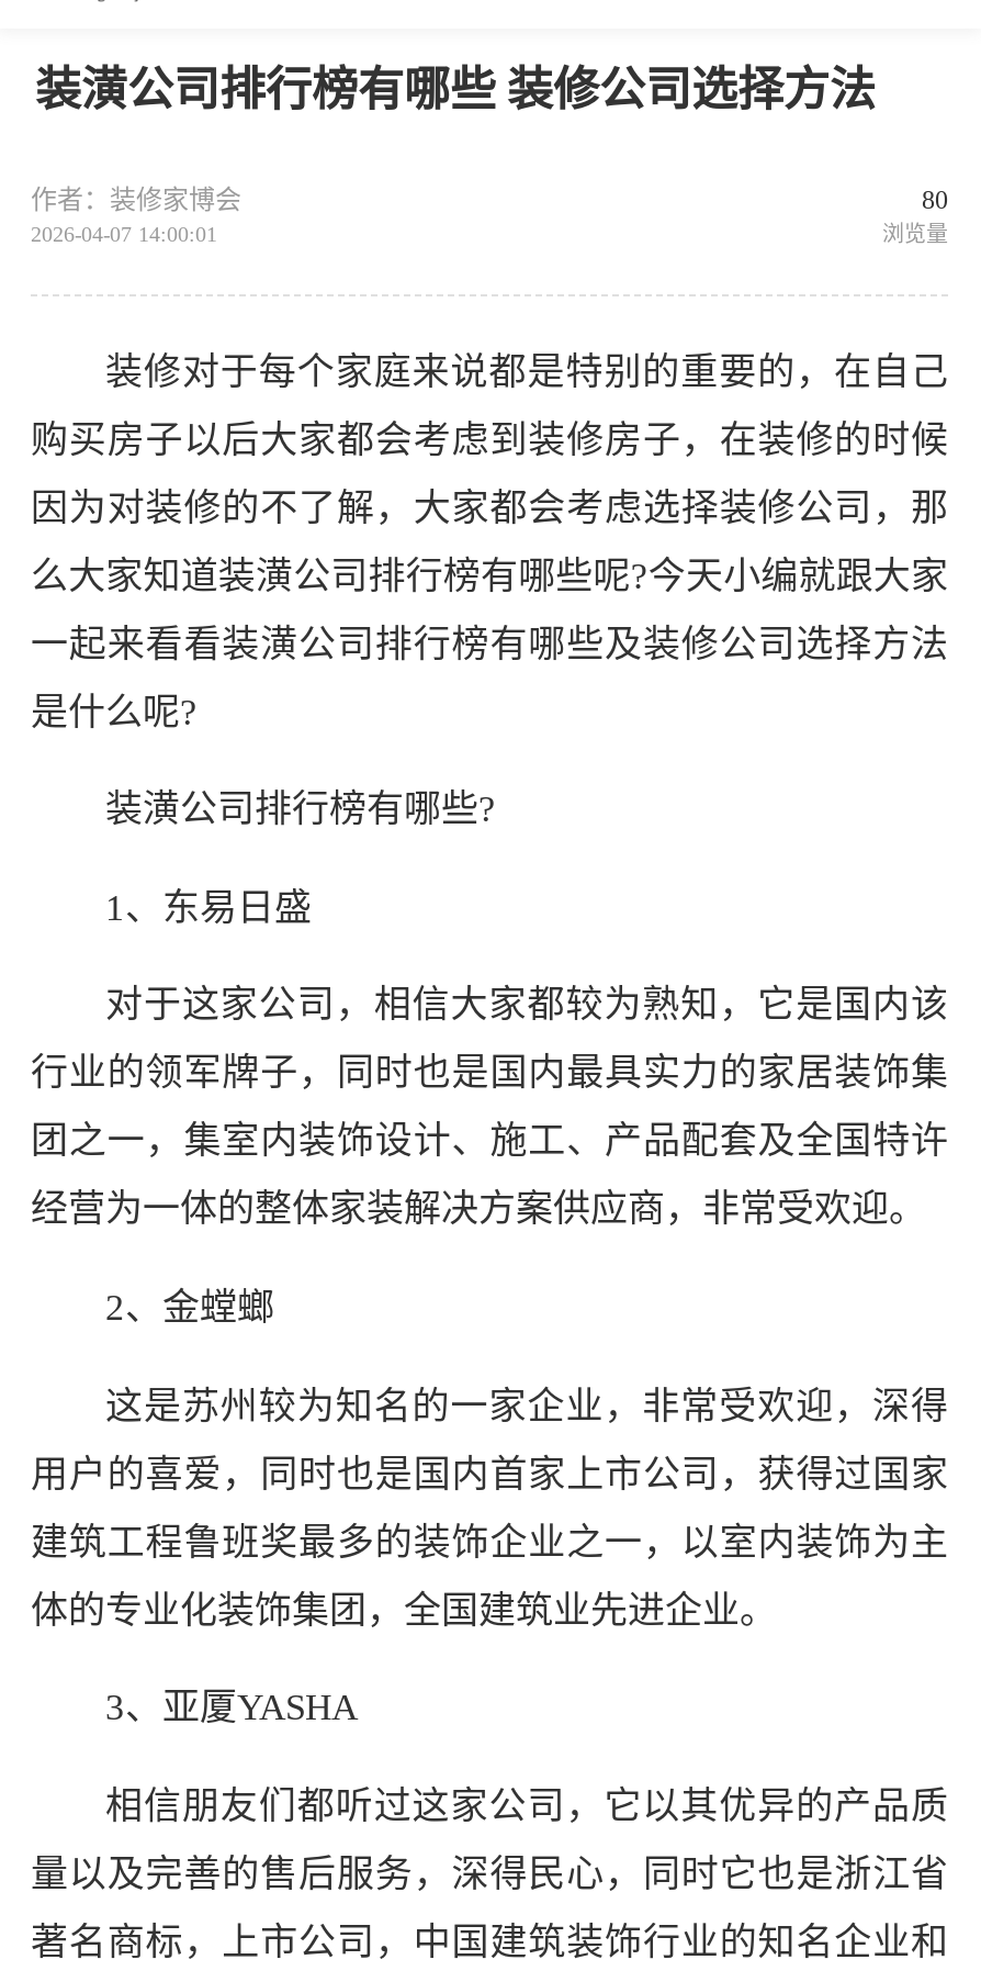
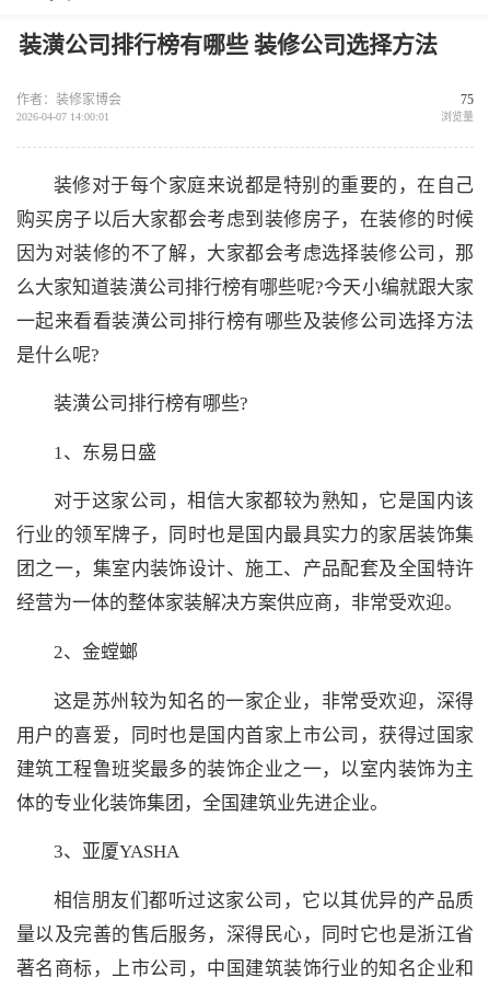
- 80
+ 75
